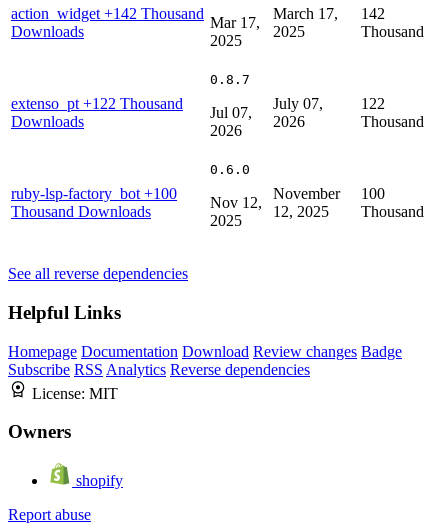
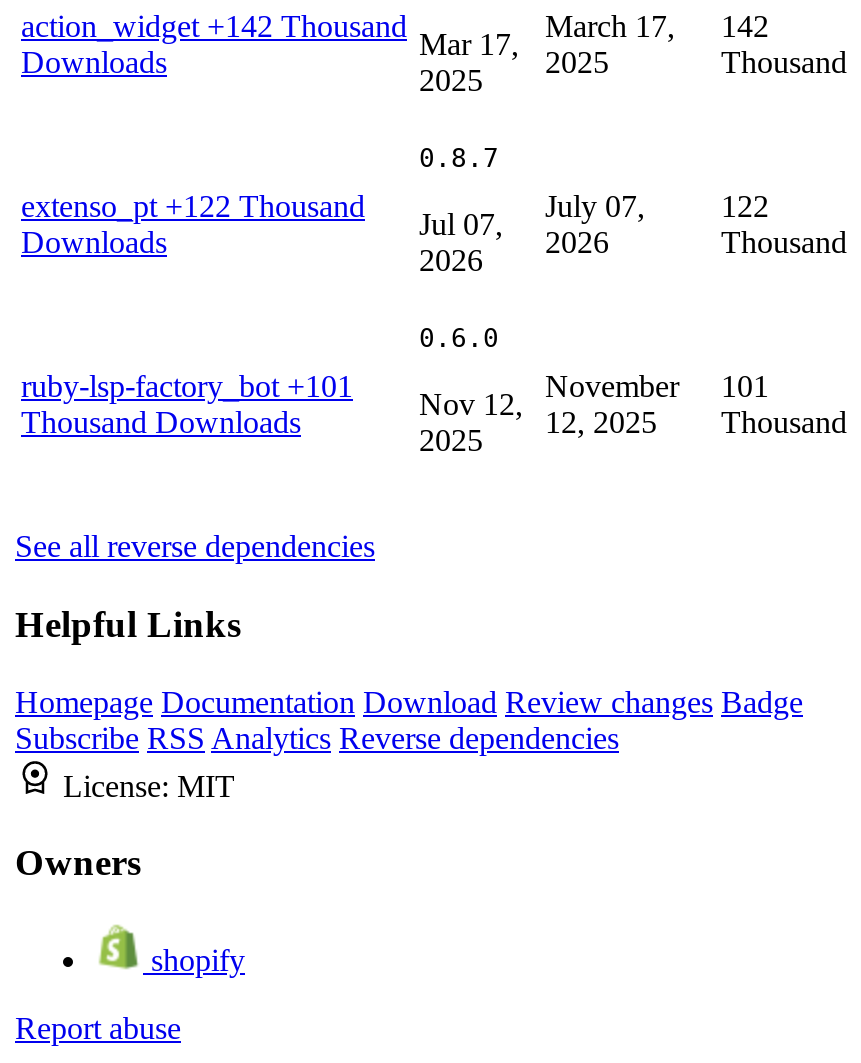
- ruby-lsp-factory_bot +100
+ ruby-lsp-factory_bot +101

- November 100
+ November 101
